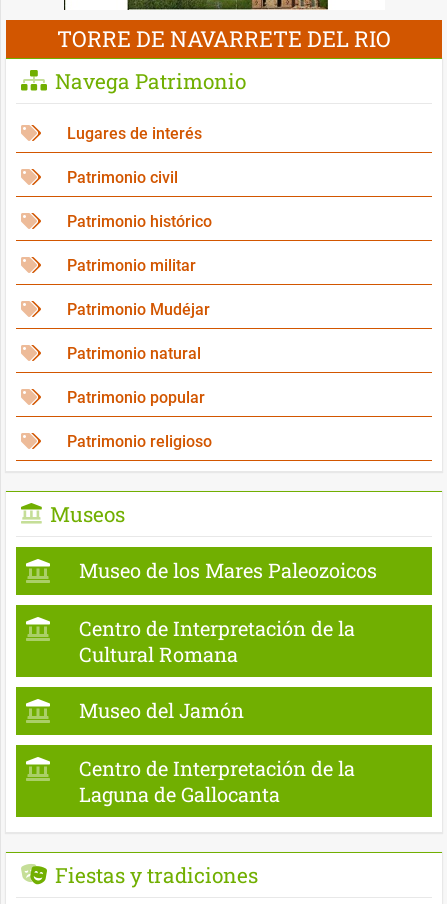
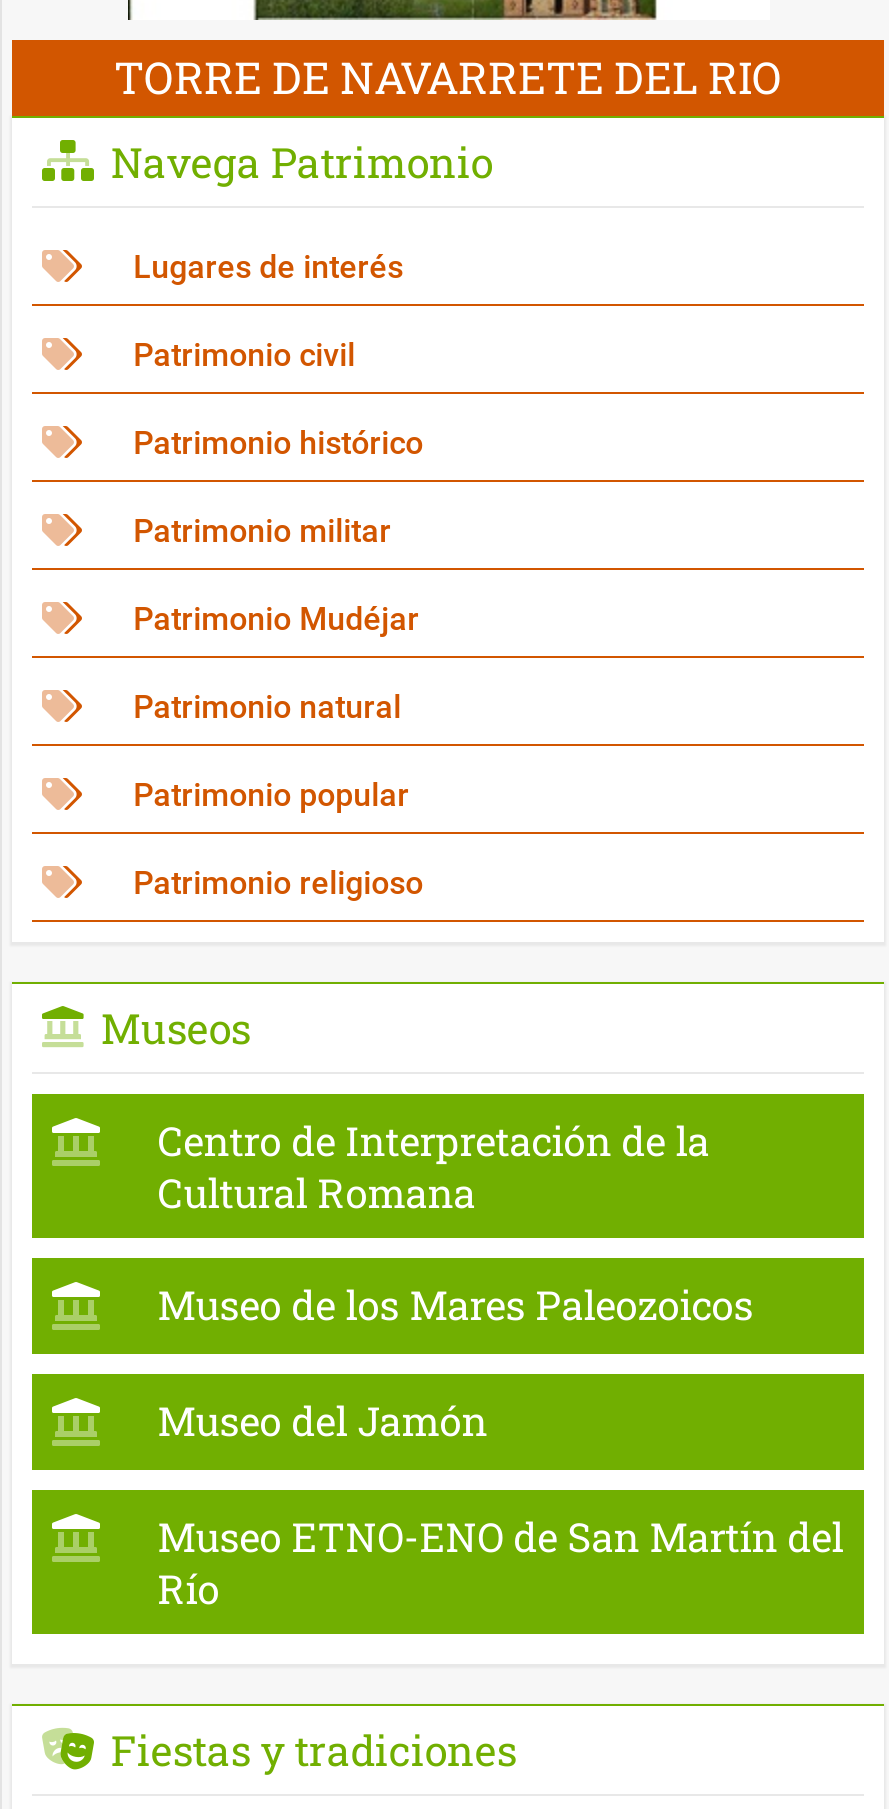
moved down: Museo de los Mares Paleozoicos

moved up: Centro de Interpretación de la | Cultural Romana

- Centro de Interpretación de la
- Laguna de Gallocanta
+ Museo ETNO-ENO de San Martín del
+ Río
